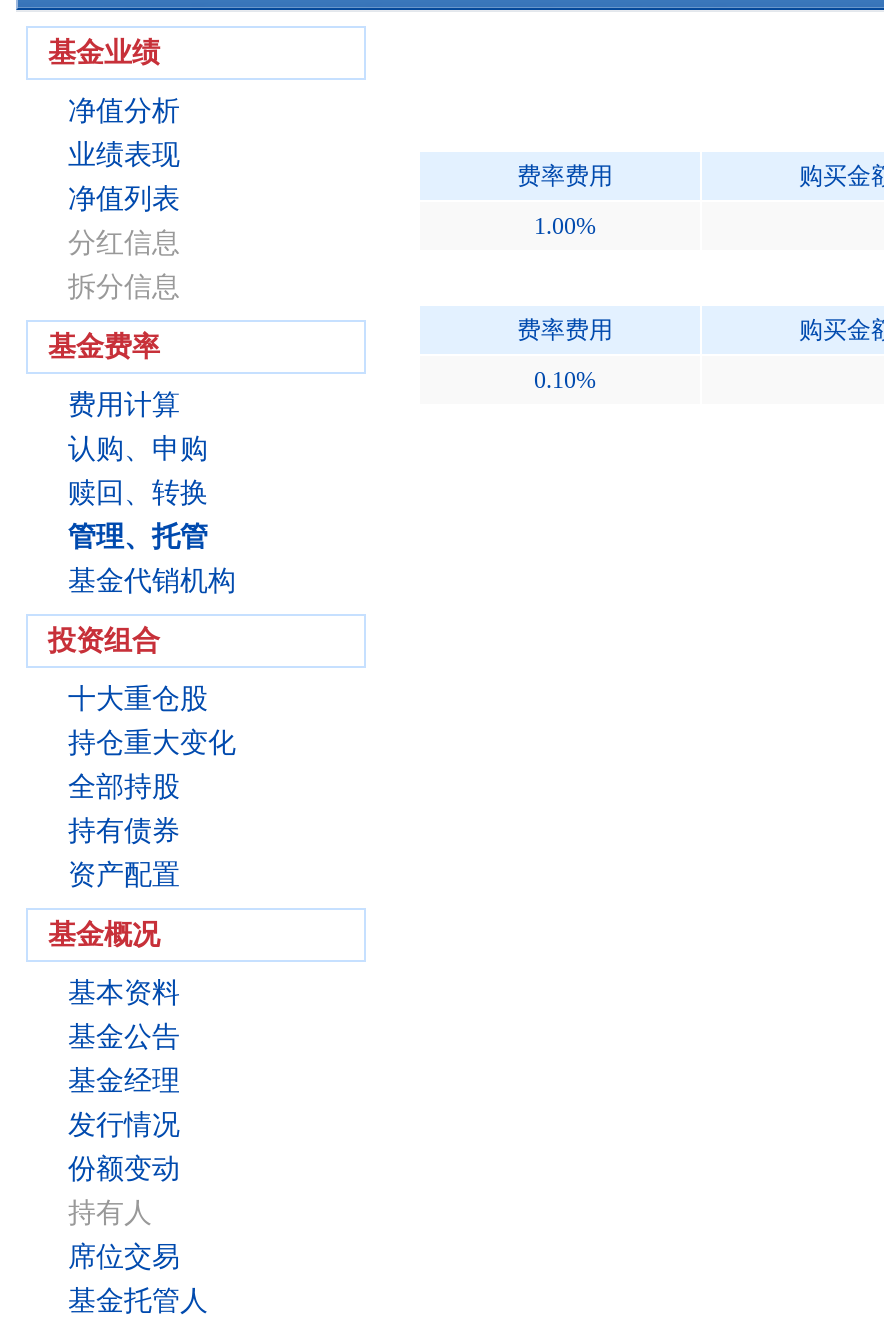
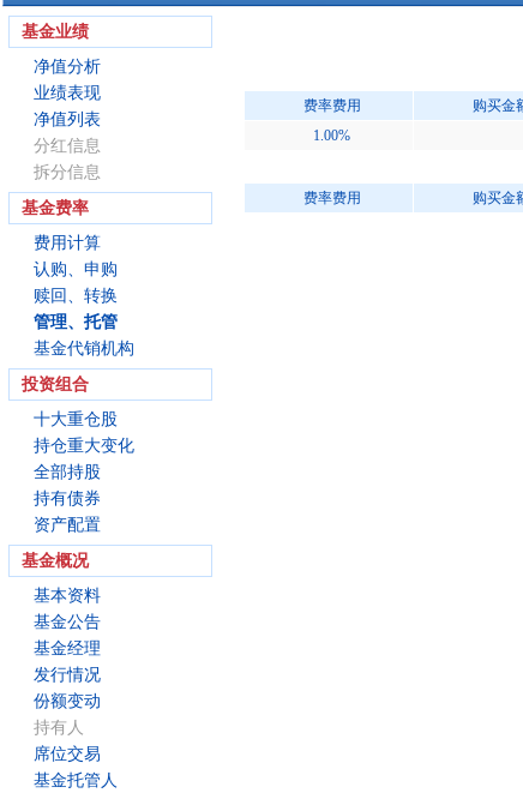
- 0.10%
